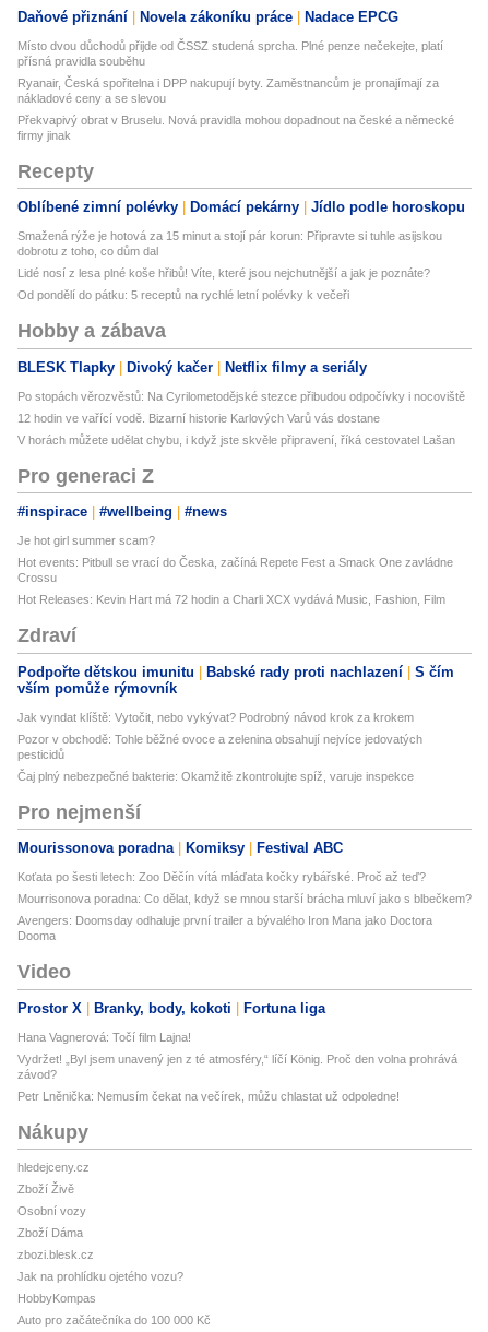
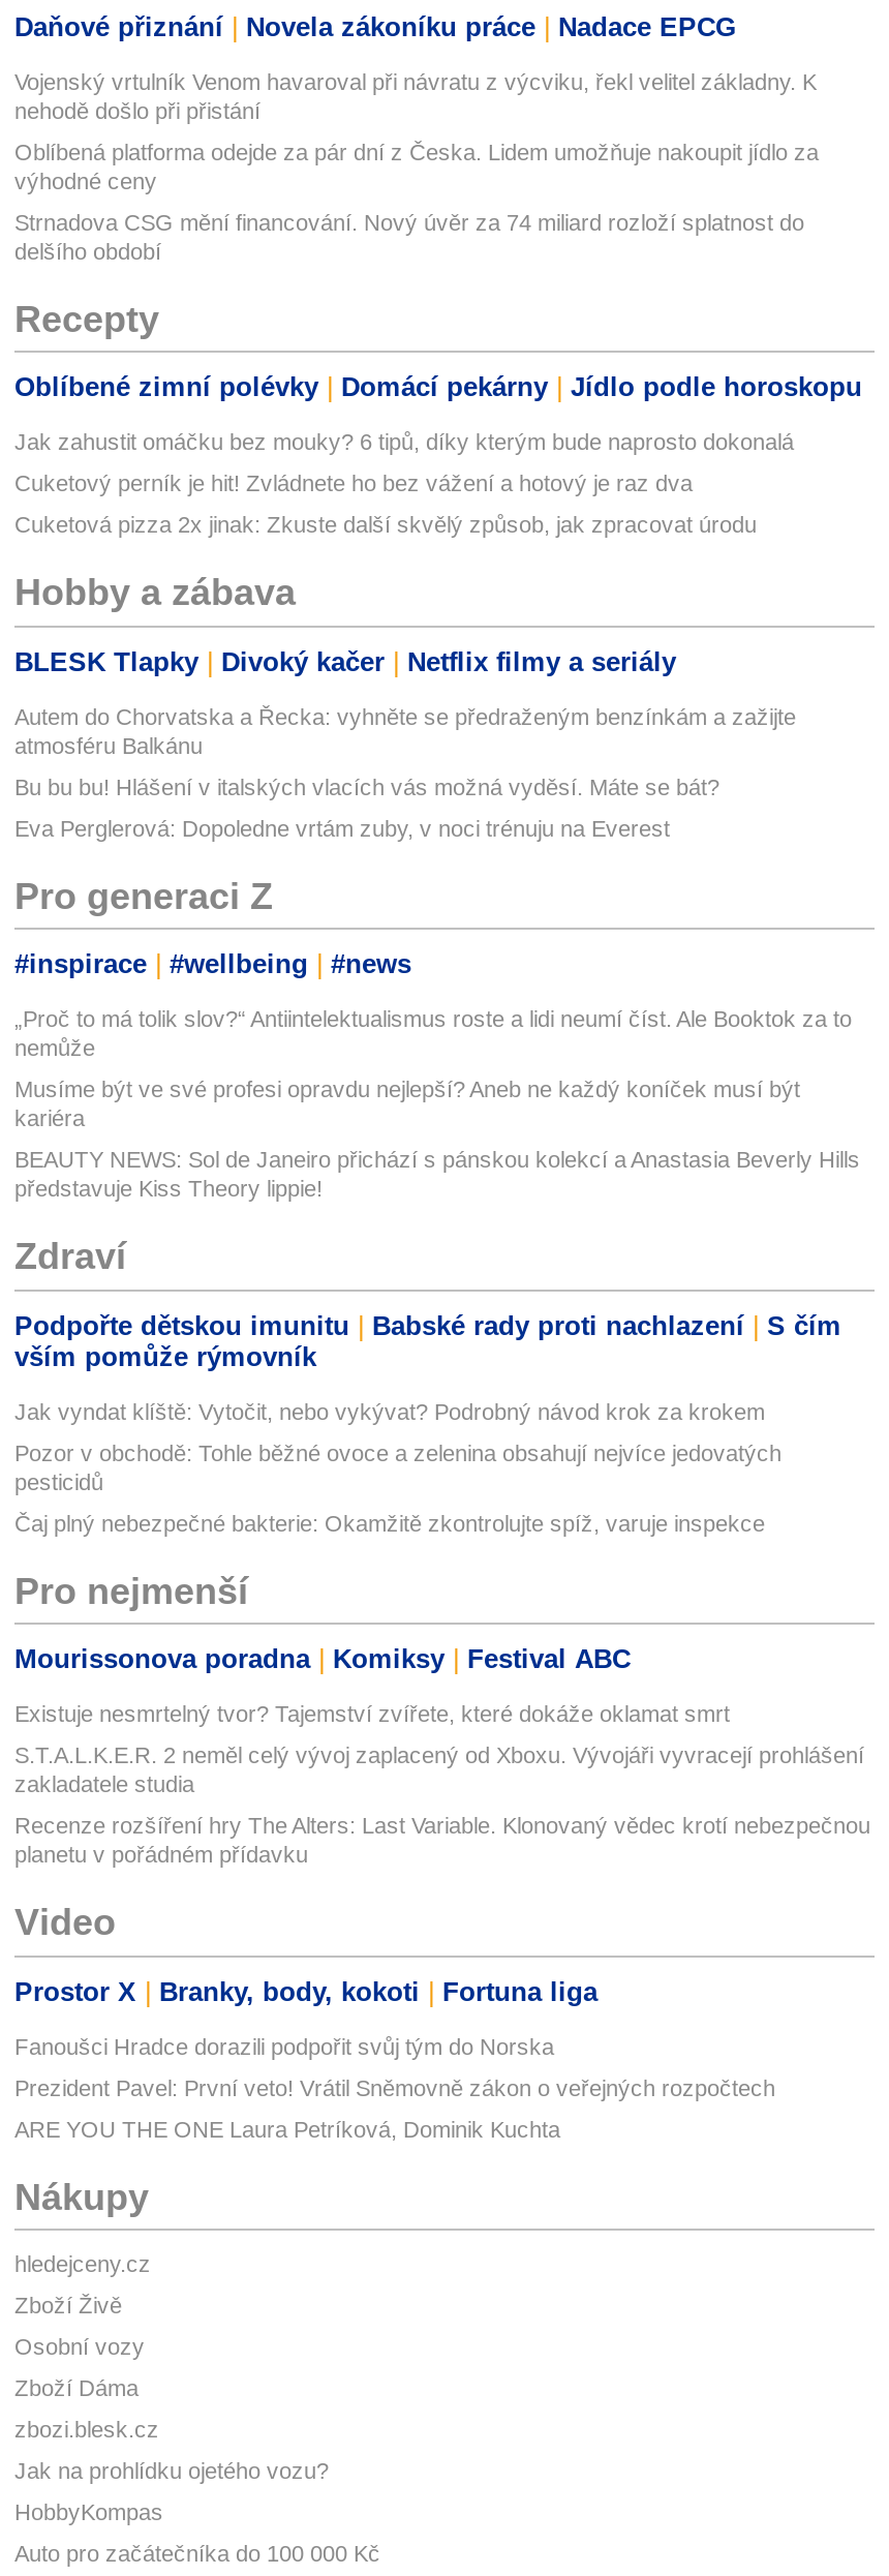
- Místo dvou důchodů přijde od ČSSZ studená sprcha. Plné penze nečekejte, platí
- přísná pravidla souběhu
+ Vojenský vrtulník Venom havaroval při návratu z výcviku, řekl velitel základny. K
+ nehodě došlo při přistání

- Ryanair, Česká spořitelna i DPP nakupují byty. Zaměstnancům je pronajímají za
- nákladové ceny a se slevou
+ Oblíbená platforma odejde za pár dní z Česka. Lidem umožňuje nakoupit jídlo za
+ výhodné ceny

- Překvapivý obrat v Bruselu. Nová pravidla mohou dopadnout na české a německé
- firmy jinak
+ Strnadova CSG mění financování. Nový úvěr za 74 miliard rozloží splatnost do
+ delšího období

- Smažená rýže je hotová za 15 minut a stojí pár korun: Připravte si tuhle asijskou
- dobrotu z toho, co dům dal
+ Jak zahustit omáčku bez mouky? 6 tipů, díky kterým bude naprosto dokonalá

- Lidé nosí z lesa plné koše hřibů! Víte, které jsou nejchutnější a jak je poznáte?
+ Cuketový perník je hit! Zvládnete ho bez vážení a hotový je raz dva

- Od pondělí do pátku: 5 receptů na rychlé letní polévky k večeři
+ Cuketová pizza 2x jinak: Zkuste další skvělý způsob, jak zpracovat úrodu

- Po stopách věrozvěstů: Na Cyrilometodějské stezce přibudou odpočívky i nocoviště
+ Autem do Chorvatska a Řecka: vyhněte se předraženým benzínkám a zažijte
+ atmosféru Balkánu

- 12 hodin ve vařící vodě. Bizarní historie Karlových Varů vás dostane
+ Bu bu bu! Hlášení v italských vlacích vás možná vyděsí. Máte se bát?

- V horách můžete udělat chybu, i když jste skvěle připravení, říká cestovatel Lašan
+ Eva Perglerová: Dopoledne vrtám zuby, v noci trénuju na Everest

- Je hot girl summer scam?
+ „Proč to má tolik slov?“ Antiintelektualismus roste a lidi neumí číst. Ale Booktok za to
+ nemůže

- Hot events: Pitbull se vrací do Česka, začíná Repete Fest a Smack One zavládne
- Crossu
+ Musíme být ve své profesi opravdu nejlepší? Aneb ne každý koníček musí být
+ kariéra

- Hot Releases: Kevin Hart má 72 hodin a Charli XCX vydává Music, Fashion, Film
+ BEAUTY NEWS: Sol de Janeiro přichází s pánskou kolekcí a Anastasia Beverly Hills
+ představuje Kiss Theory lippie!

- Koťata po šesti letech: Zoo Děčín vítá mláďata kočky rybářské. Proč až teď?
+ Existuje nesmrtelný tvor? Tajemství zvířete, které dokáže oklamat smrt

- Mourrisonova poradna: Co dělat, když se mnou starší brácha mluví jako s blbečkem?
+ S.T.A.L.K.E.R. 2 neměl celý vývoj zaplacený od Xboxu. Vývojáři vyvracejí prohlášení
+ zakladatele studia

- Avengers: Doomsday odhaluje první trailer a bývalého Iron Mana jako Doctora
- Dooma
+ Recenze rozšíření hry The Alters: Last Variable. Klonovaný vědec krotí nebezpečnou
+ planetu v pořádném přídavku

- Hana Vagnerová: Točí film Lajna!
+ Fanoušci Hradce dorazili podpořit svůj tým do Norska

- Vydržet! „Byl jsem unavený jen z té atmosféry,“ líčí König. Proč den volna prohrává
- závod?
+ Prezident Pavel: První veto! Vrátil Sněmovně zákon o veřejných rozpočtech

- Petr Lněnička: Nemusím čekat na večírek, můžu chlastat už odpoledne!
+ ARE YOU THE ONE Laura Petríková, Dominik Kuchta
